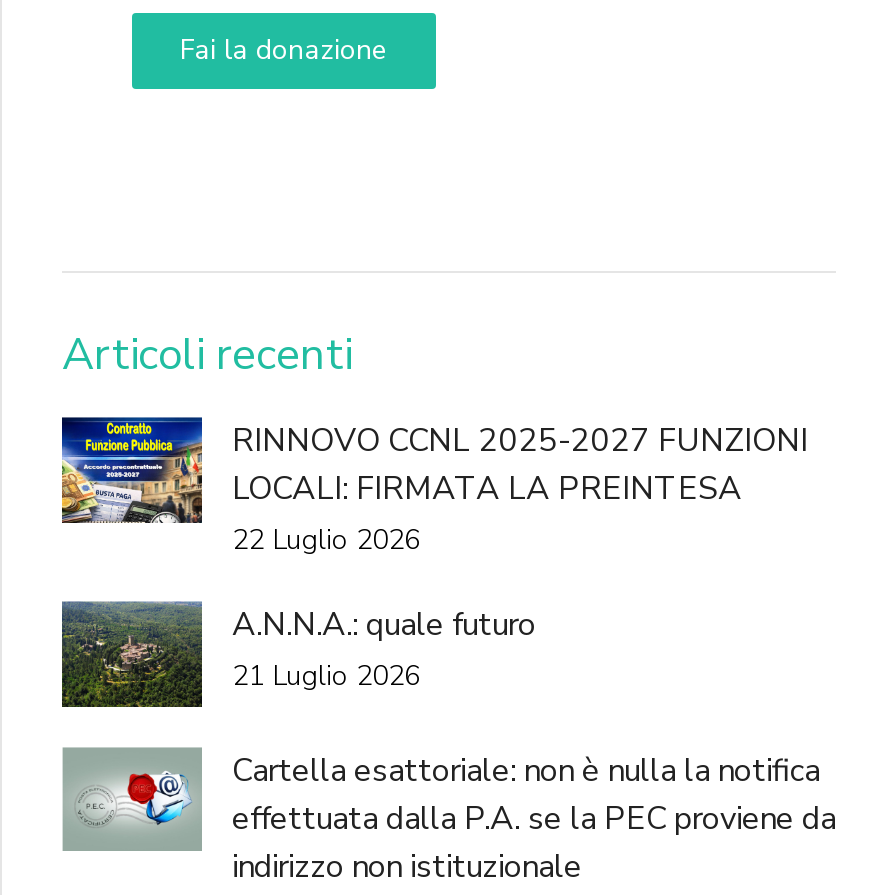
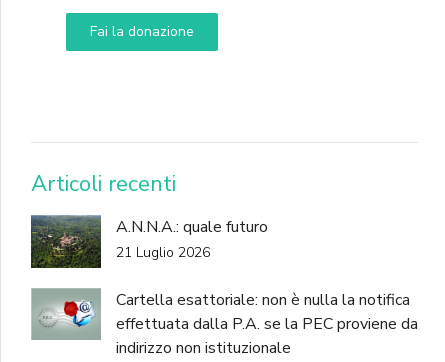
- [image]
- RINNOVO CCNL 2025-2027 FUNZIONI
- LOCALI: FIRMATA LA PREINTESA
- 22 Luglio 2026
